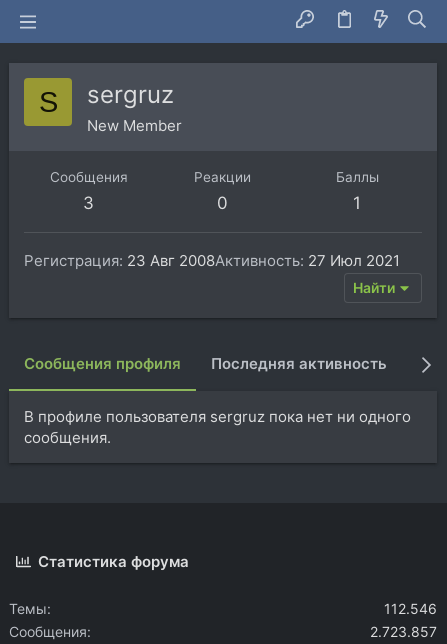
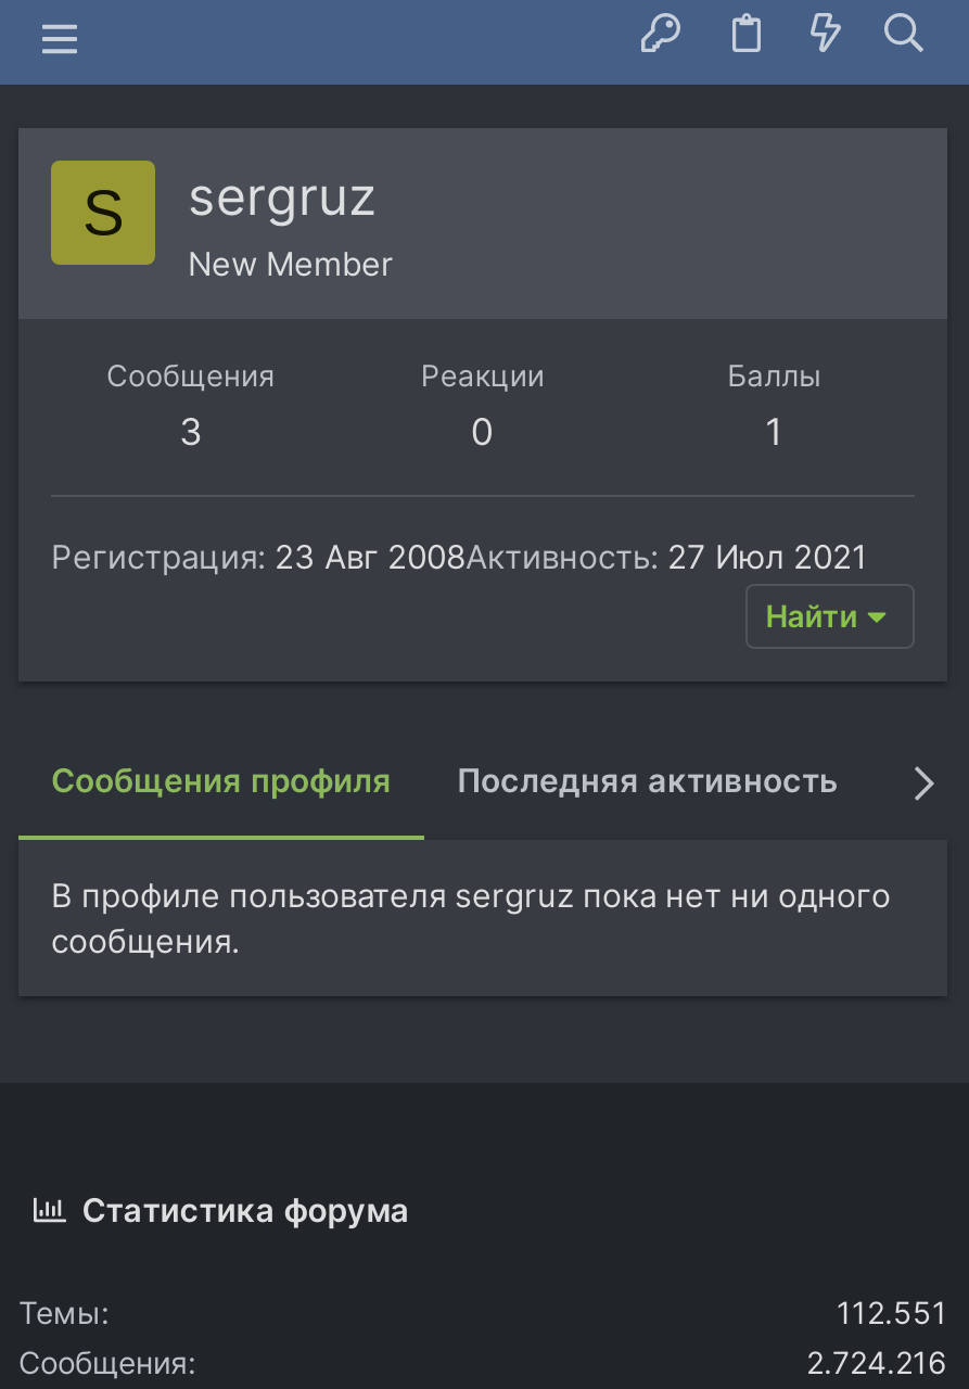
- 112.546
+ 112.551

- 2.723.857
+ 2.724.216
